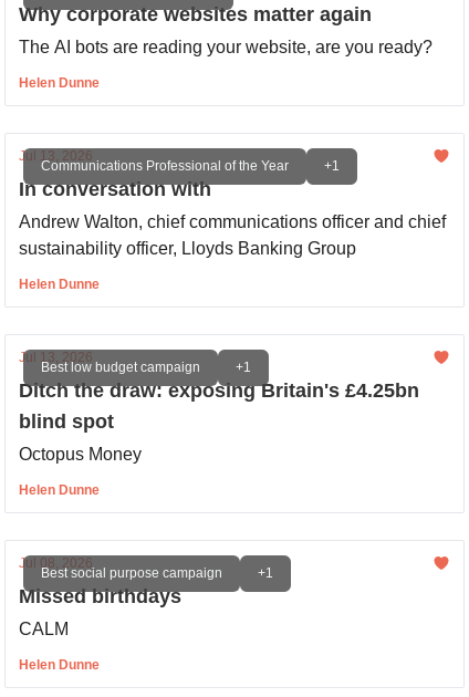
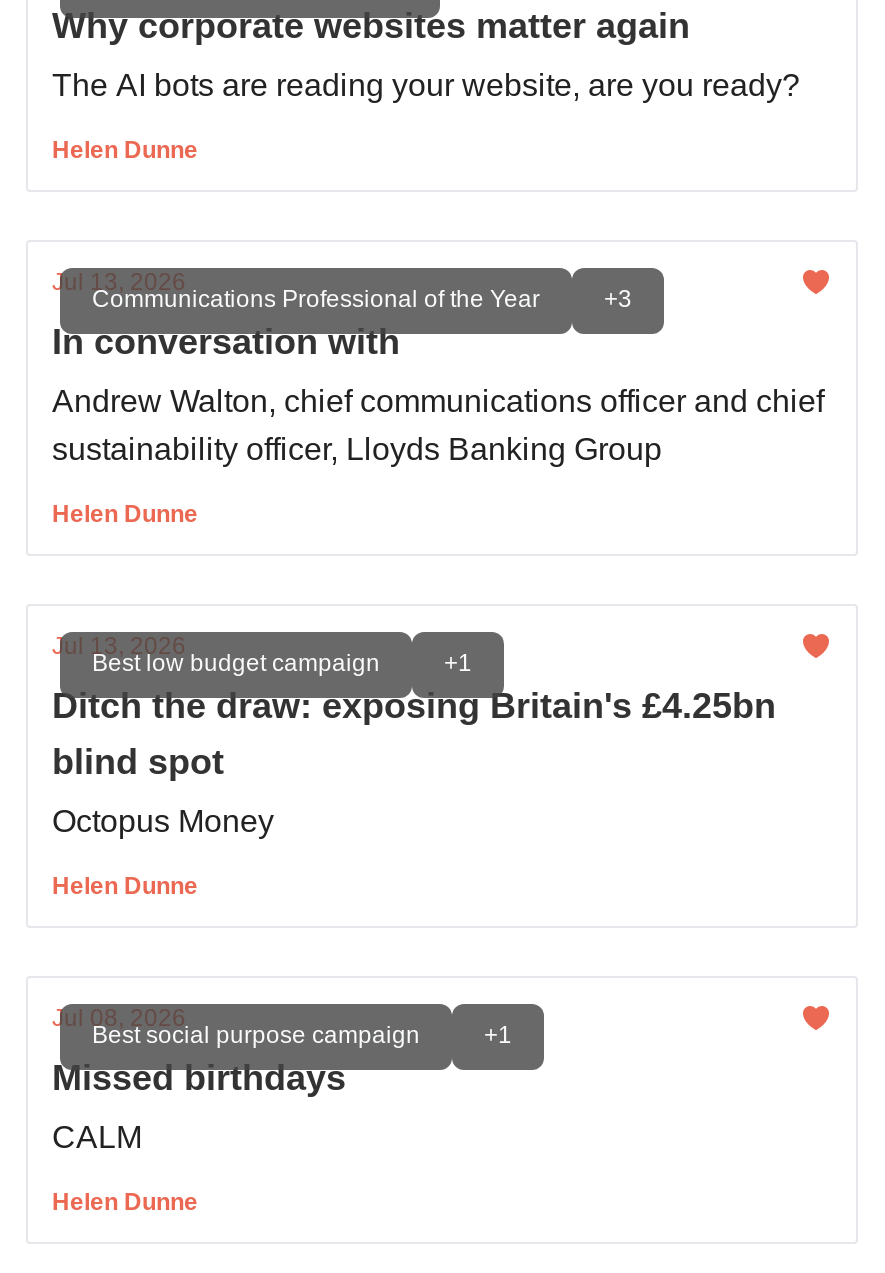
- +1
+ +3
